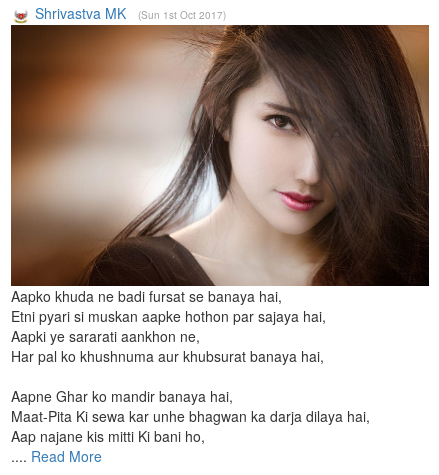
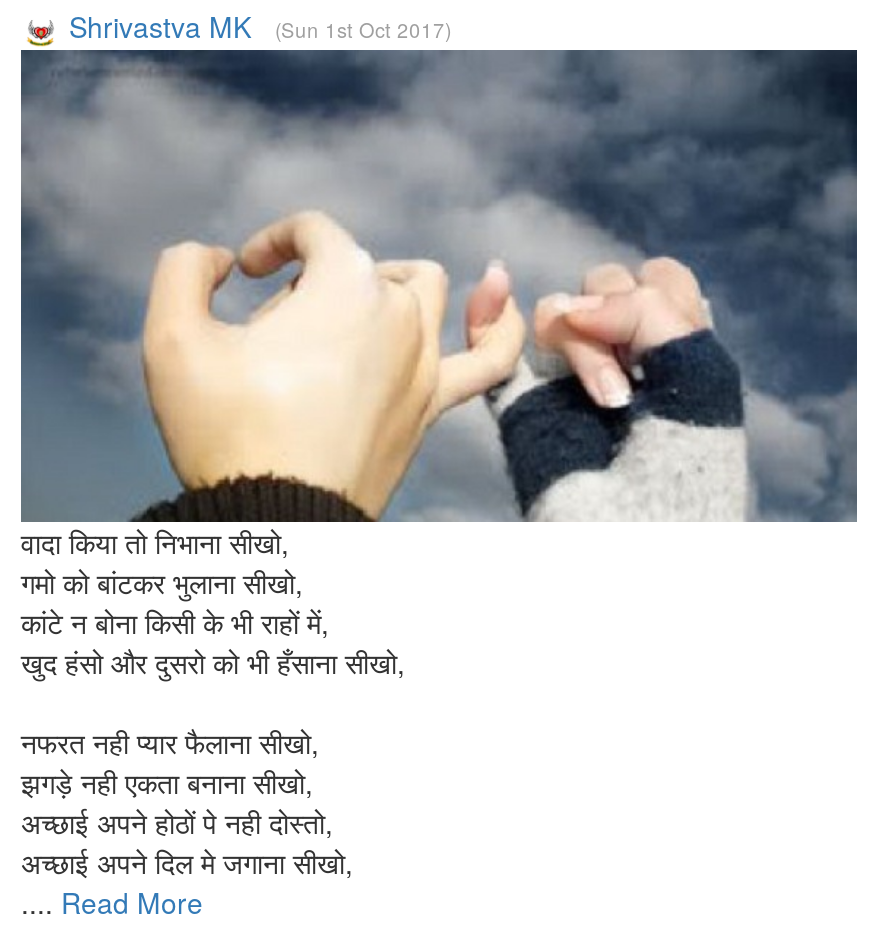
- [image]
- Aapko khuda ne badi fursat se banaya hai,
- Etni pyari si muskan aapke hothon par sajaya hai,
- Aapki ye sararati aankhon ne,
- Har pal ko khushnuma aur khubsurat banaya hai,
+ [image]
+ वादा किया तो निभाना सीखो,
+ गमो को बांटकर भुलाना सीखो,
+ कांटे न बोना किसी के भी राहों में,
+ खुद हंसो और दुसरो को भी हँसाना सीखो,

- Aapne Ghar ko mandir banaya hai,
- Maat-Pita Ki sewa kar unhe bhagwan ka darja dilaya hai,
- Aap najane kis mitti Ki bani ho,
+ नफरत नही प्यार फैलाना सीखो,
+ झगड़े नही एकता बनाना सीखो,
+ अच्छाई अपने होठों पे नही दोस्तो,
+ अच्छाई अपने दिल मे जगाना सीखो,
